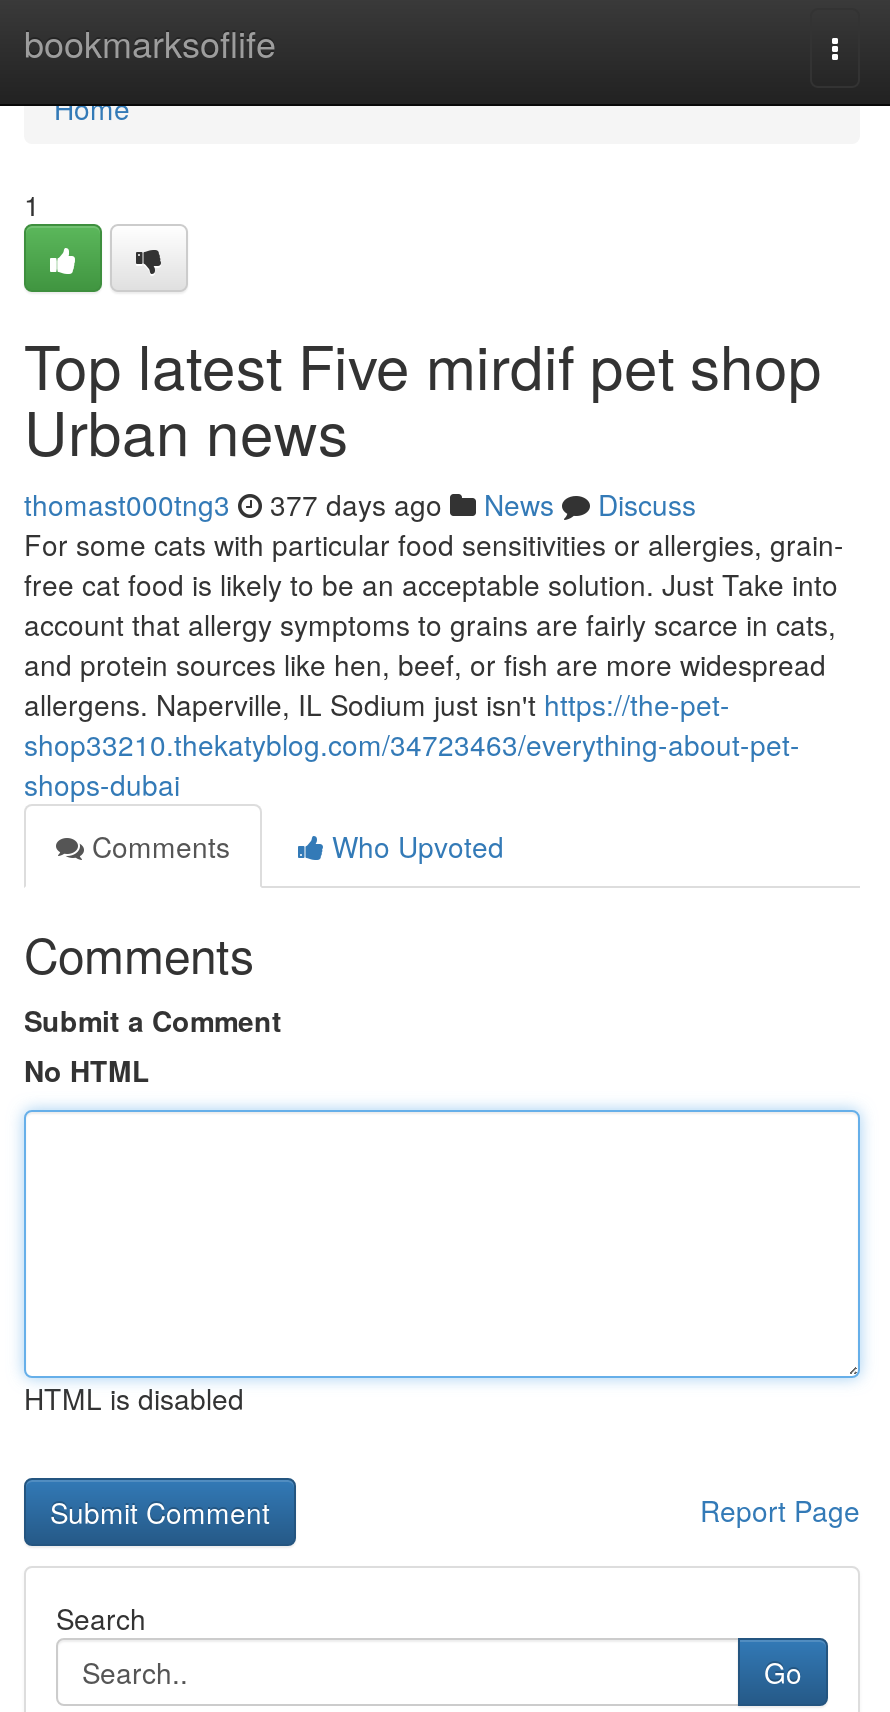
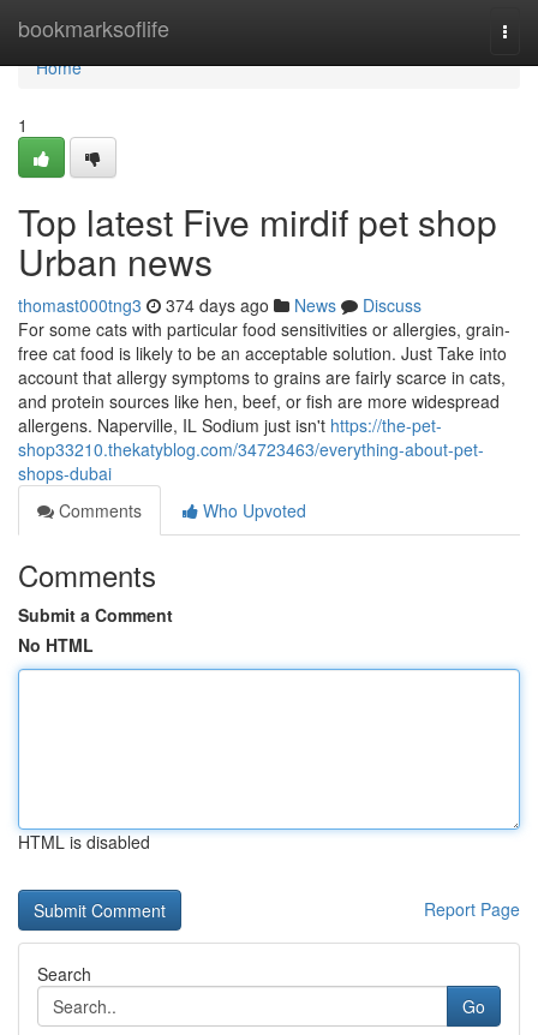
- thomast000tng3 377 days ago News Discuss
+ thomast000tng3 374 days ago News Discuss
